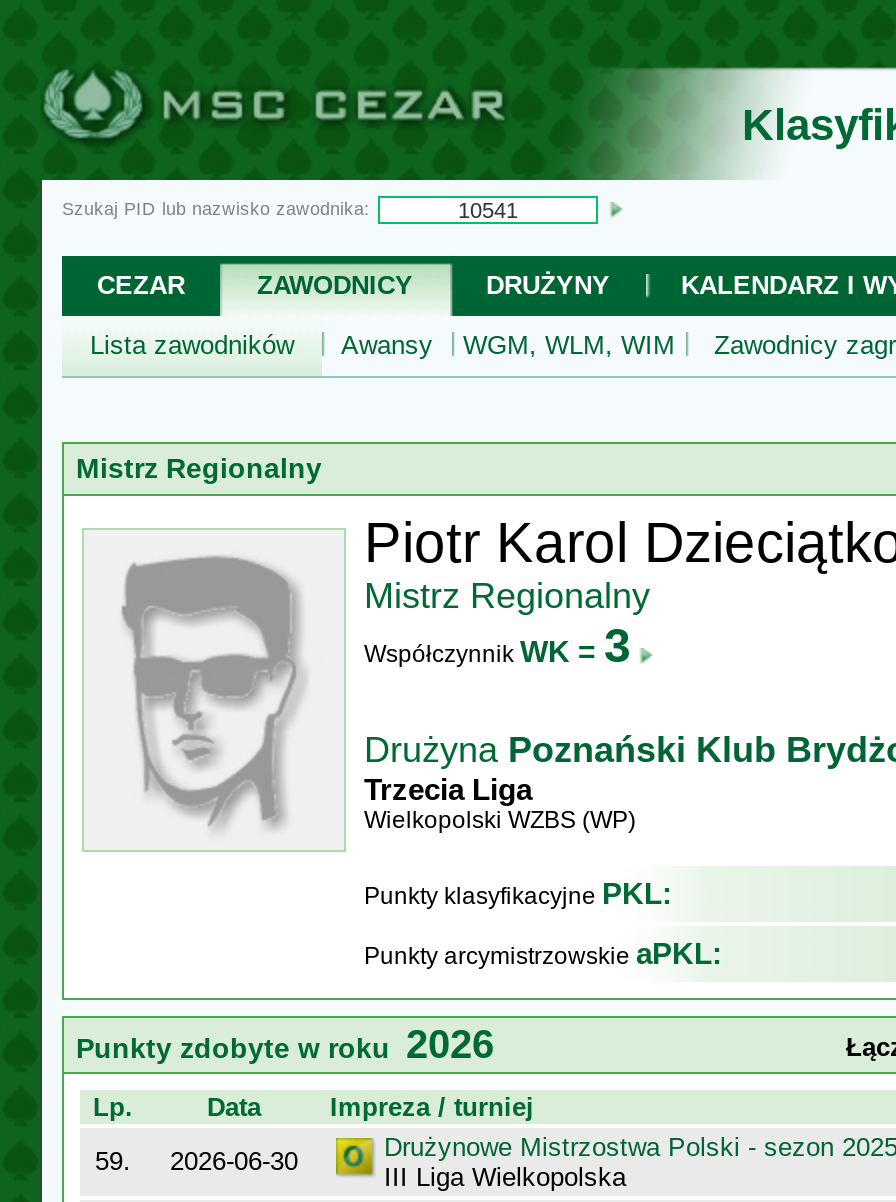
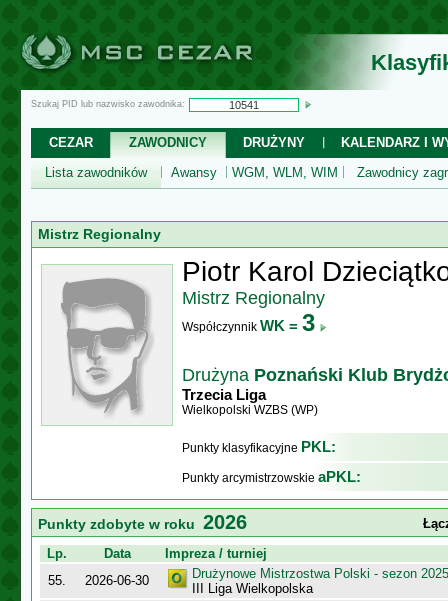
- 59. 2026-06-30
+ 55. 2026-06-30
